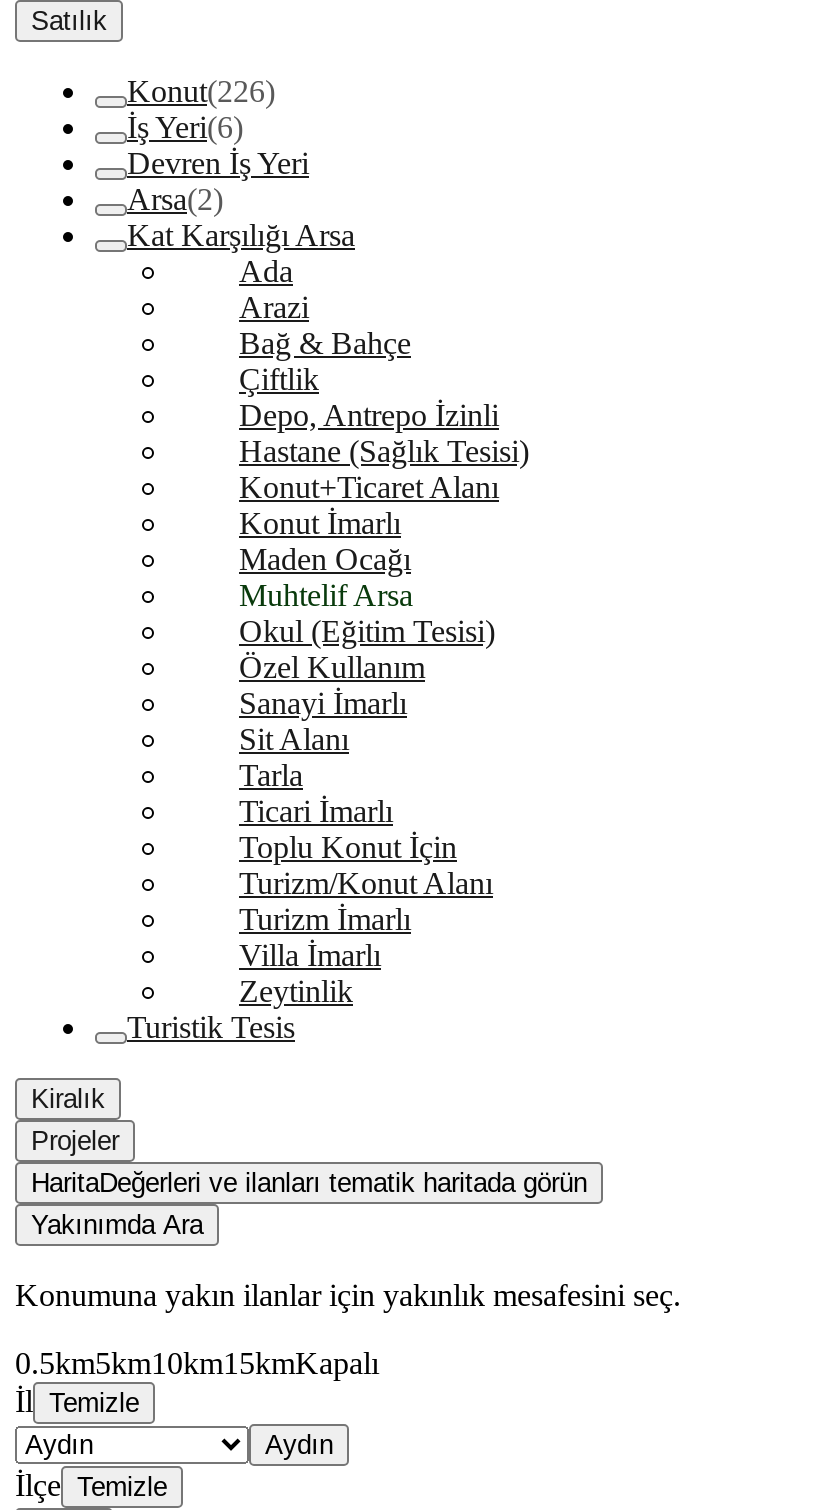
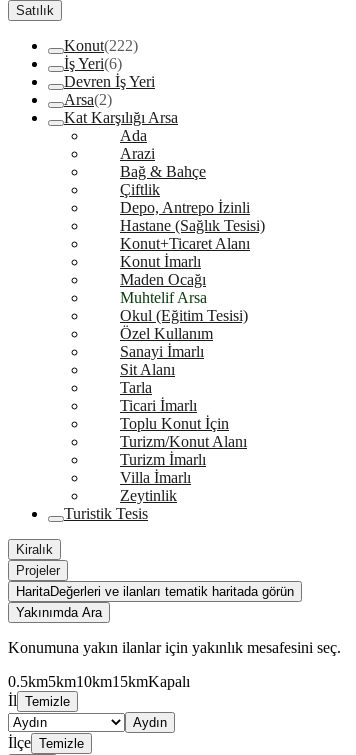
- Konut(226)
+ Konut(222)
